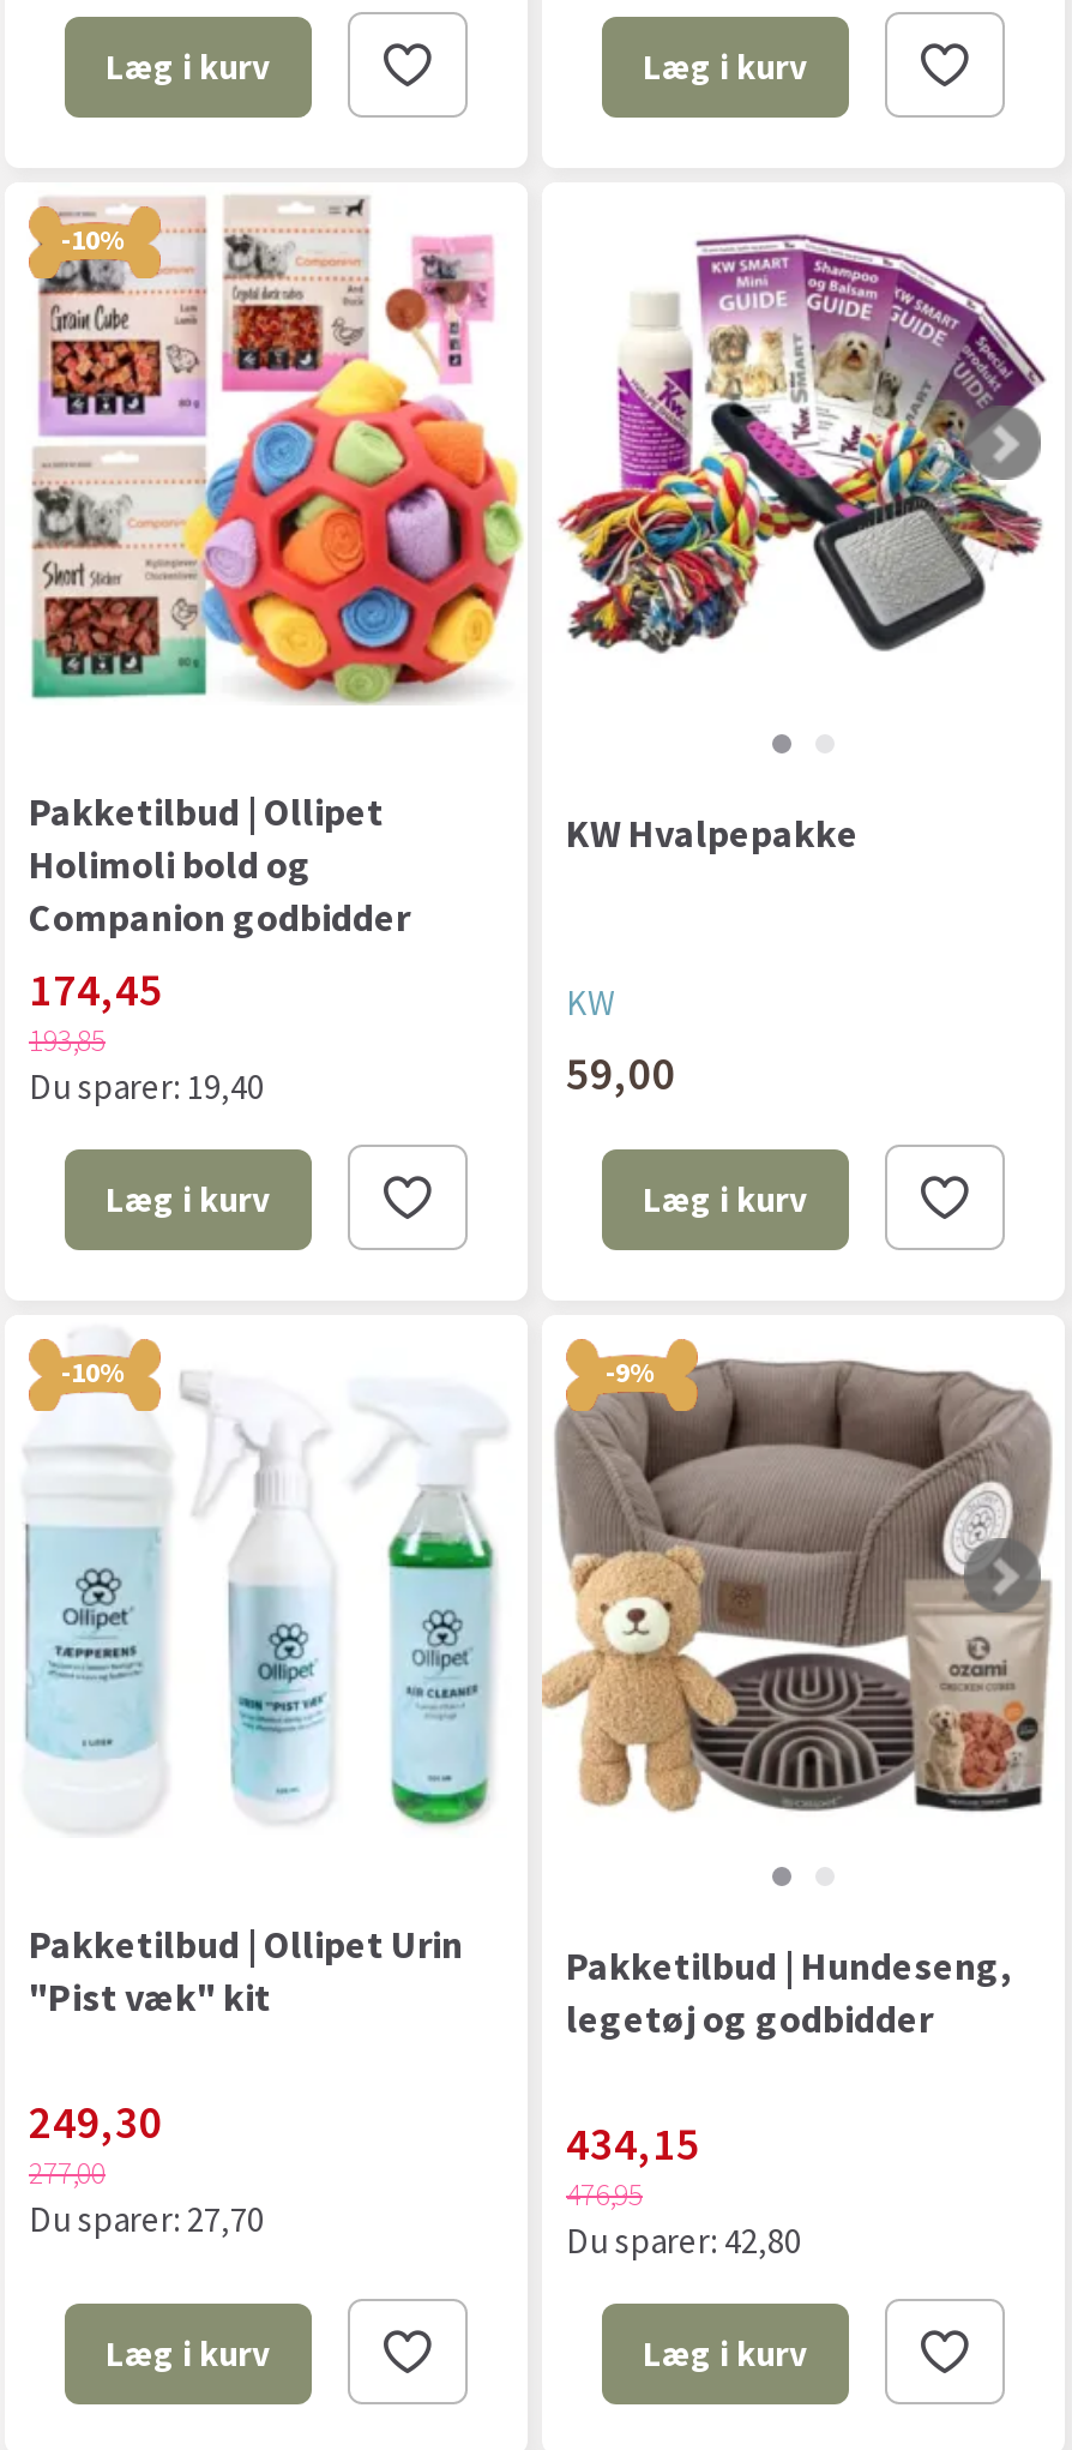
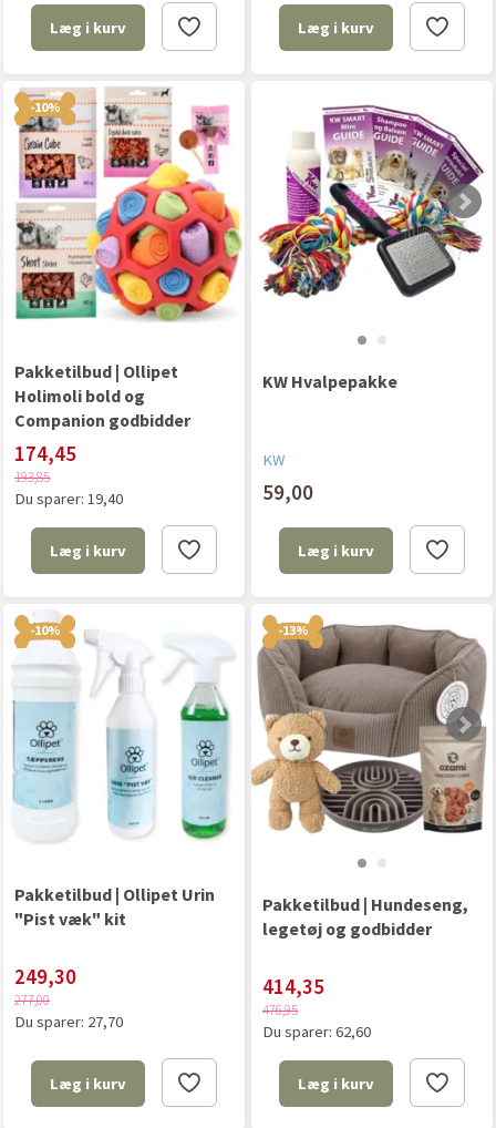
- -9%
+ -13%

- 434,15
+ 414,35

- Du sparer: 42,80
+ Du sparer: 62,60
